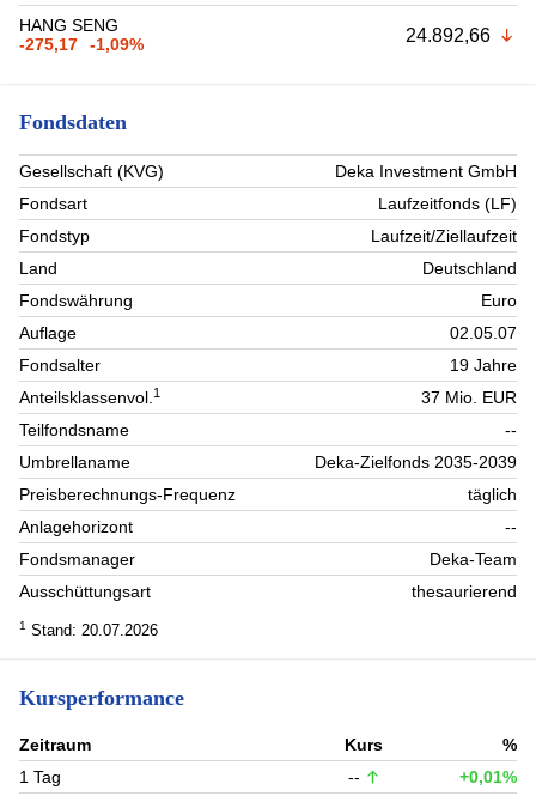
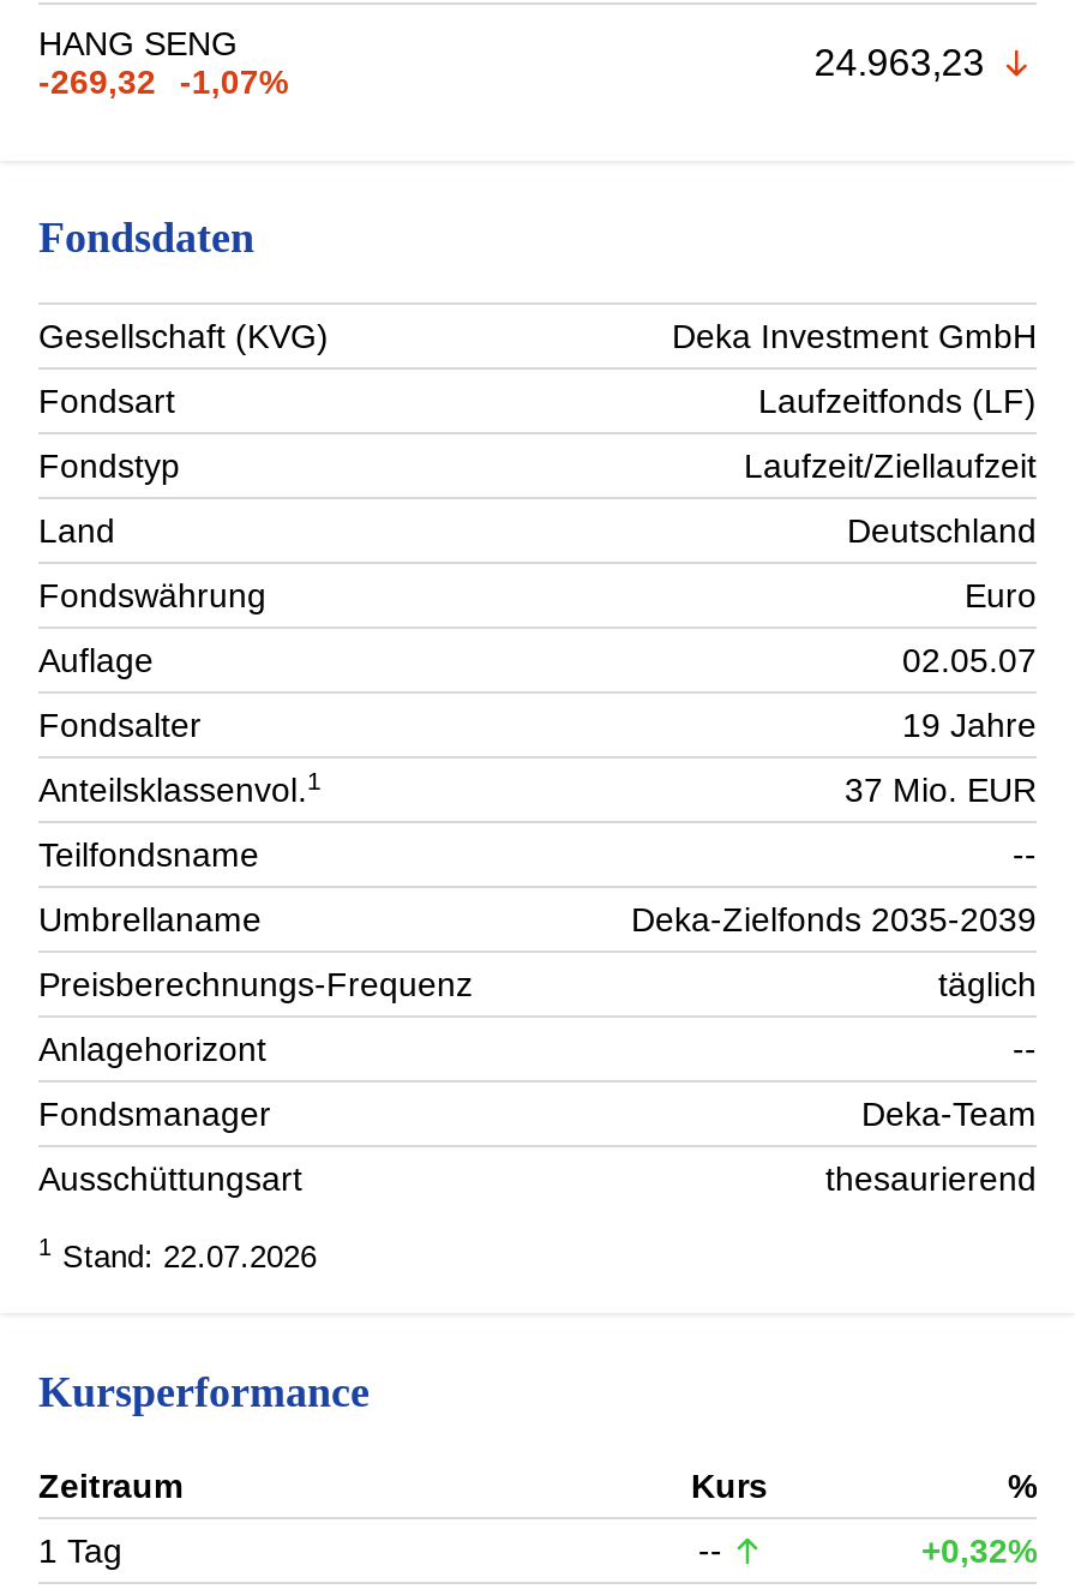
- 24.892,66
+ 24.963,23

- -275,17
+ -269,32

- -1,09%
+ -1,07%

- 1 Stand: 20.07.2026
+ 1 Stand: 22.07.2026

- +0,01%
+ +0,32%
